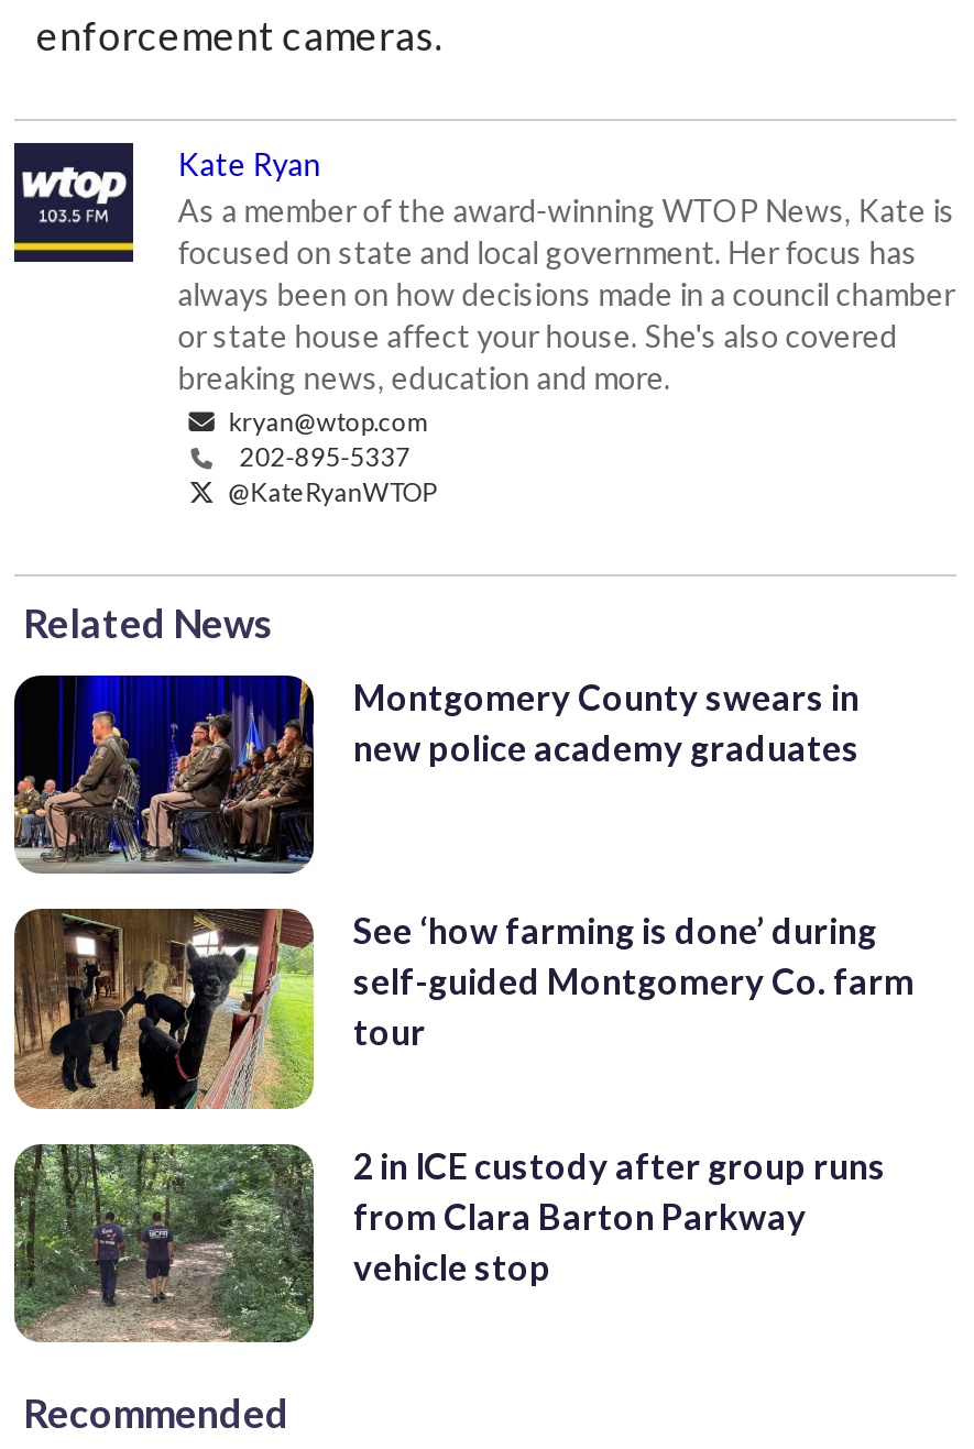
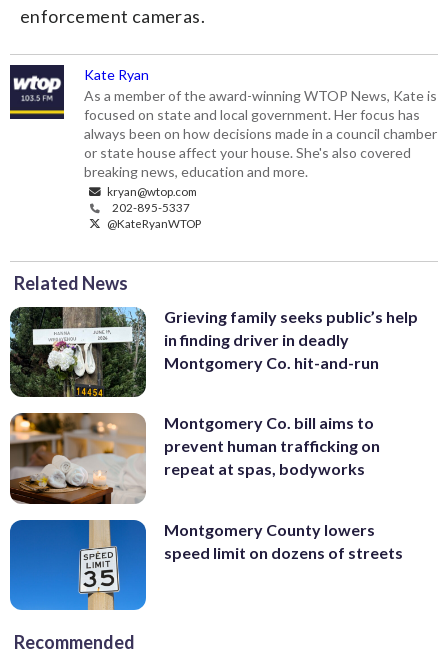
- [image]
- Montgomery County swears in
- new police academy graduates
+ [image]
+ Grieving family seeks public’s help
+ in finding driver in deadly
+ Montgomery Co. hit-and-run

- [image]
- See ‘how farming is done’ during
- self-guided Montgomery Co. farm
- tour
+ [image]
+ Montgomery Co. bill aims to
+ prevent human trafficking on
+ repeat at spas, bodyworks

- [image]
- 2 in ICE custody after group runs
- from Clara Barton Parkway
- vehicle stop
+ [image]
+ Montgomery County lowers
+ speed limit on dozens of streets
